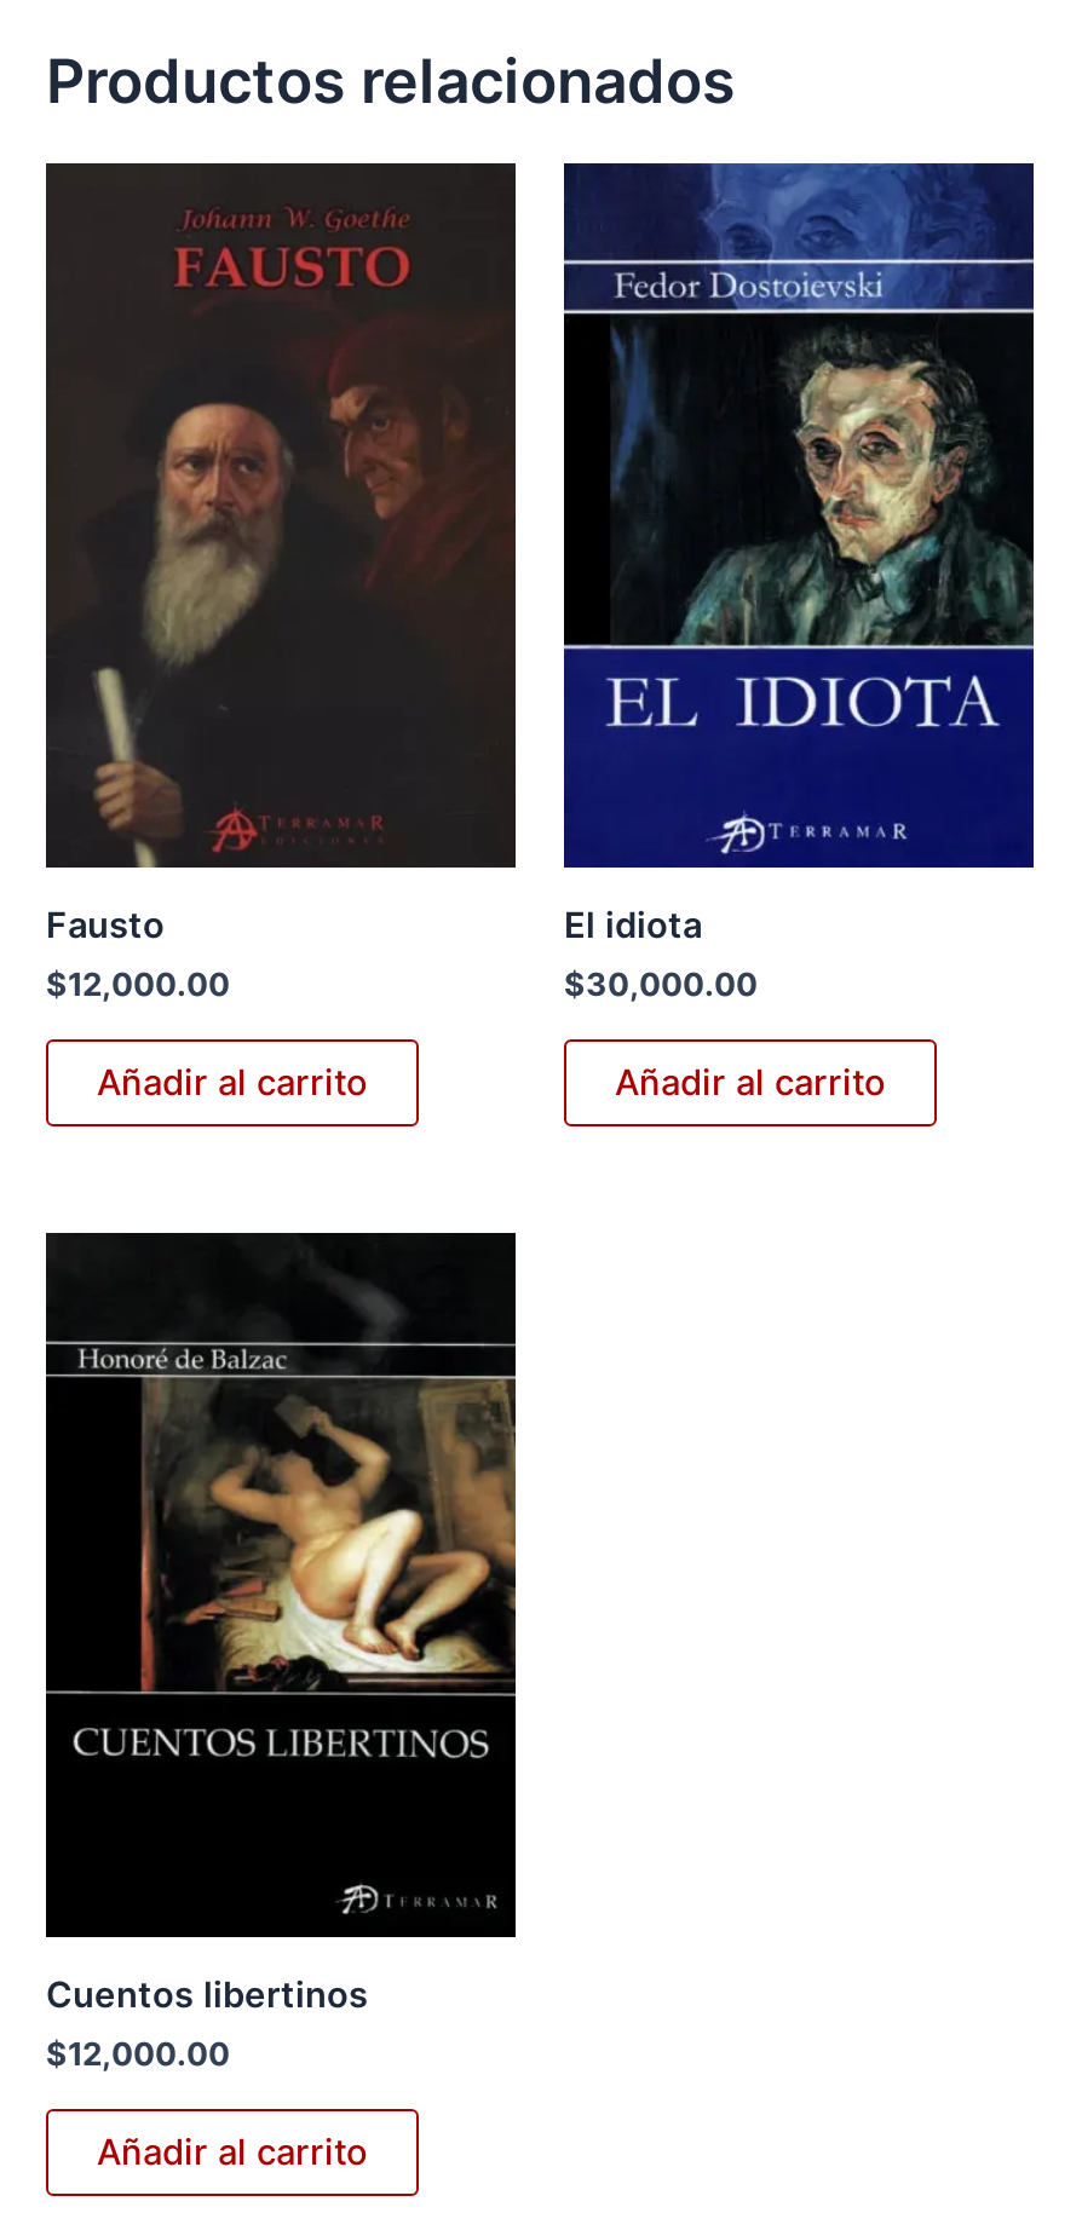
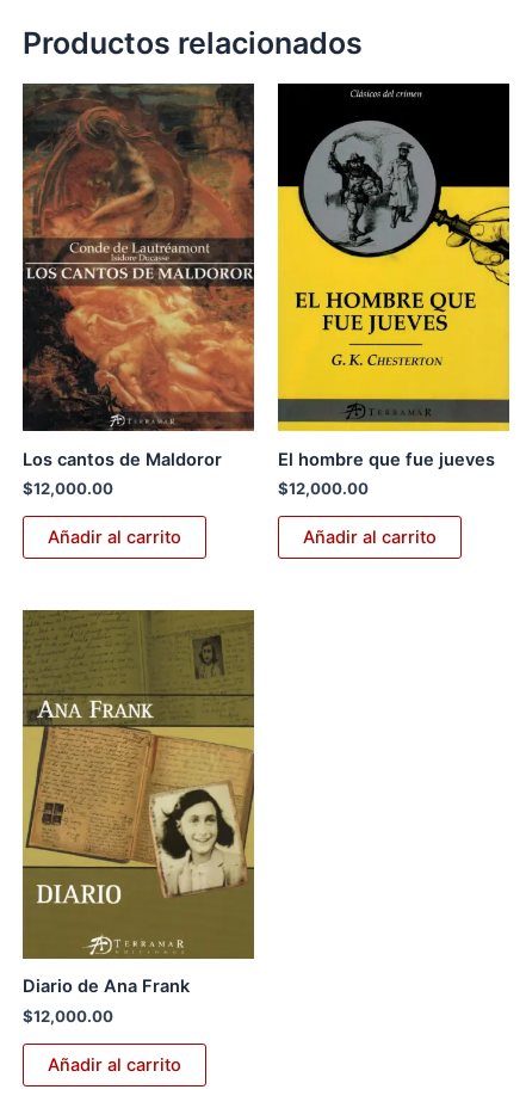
- [image]
- Fausto
+ [image]
+ Los cantos de Maldoror

- [image]
- El idiota
- $30,000.00
+ [image]
+ El hombre que fue jueves
+ $12,000.00

- [image]
- Cuentos libertinos
+ [image]
+ Diario de Ana Frank
